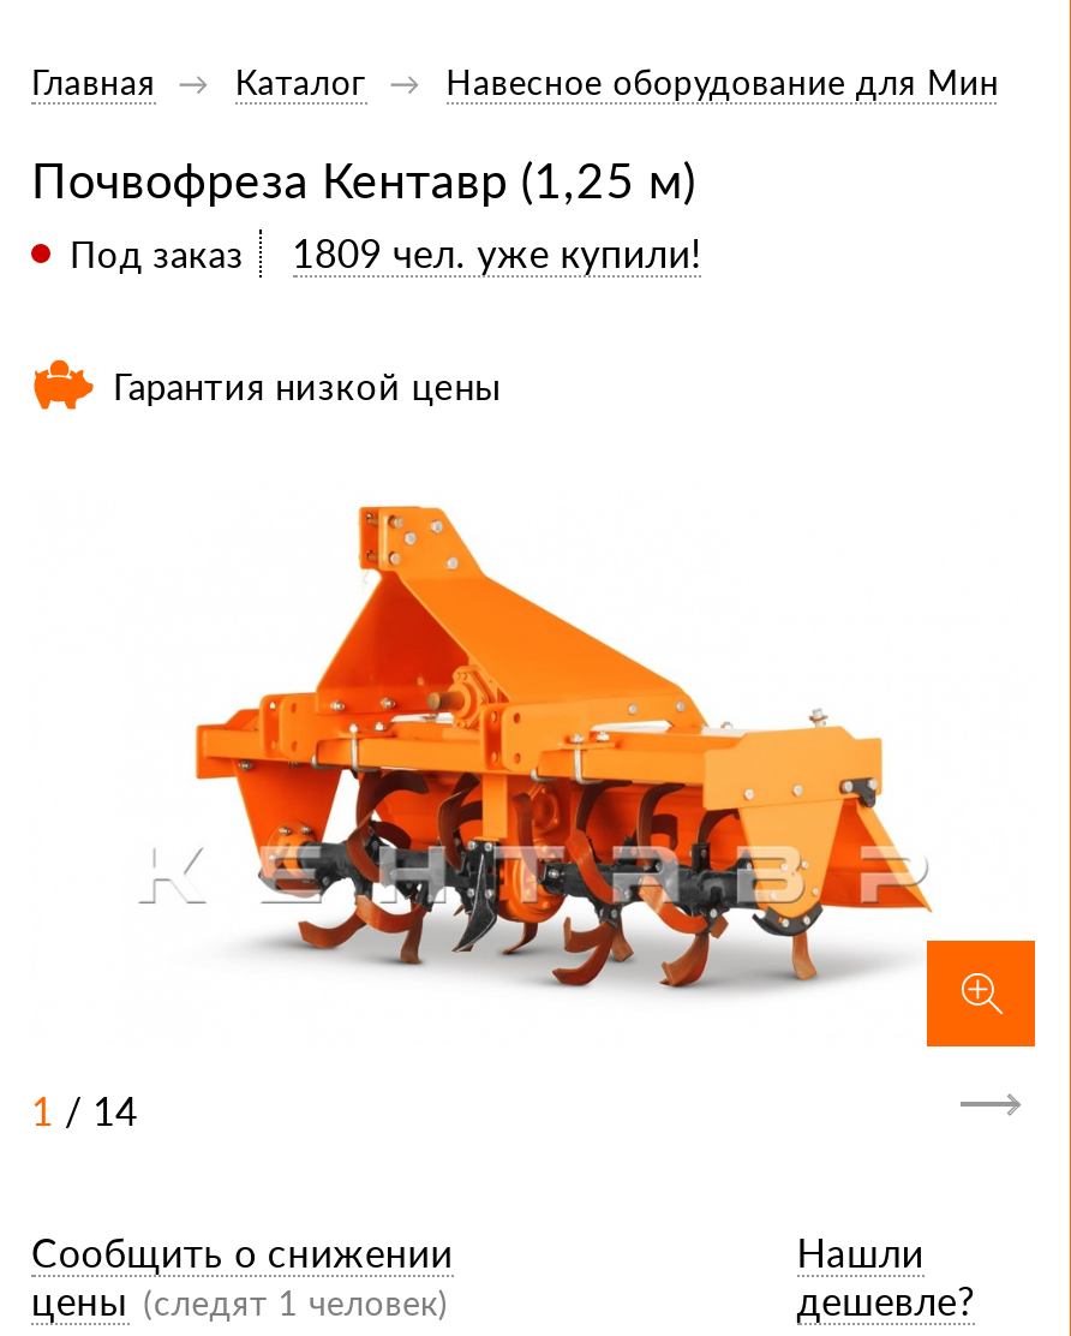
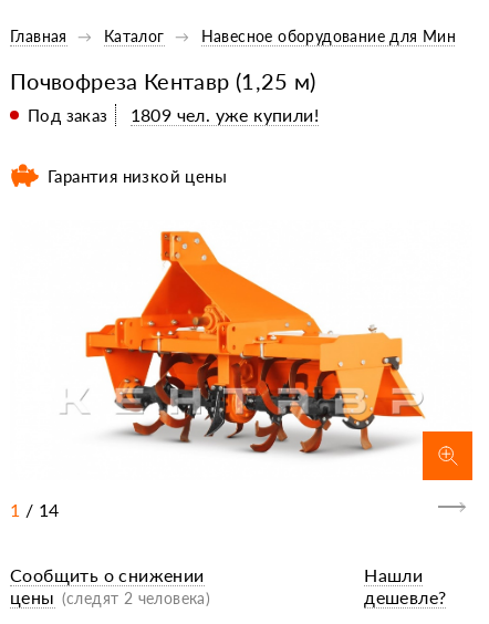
- цены (следят 1 человек)
+ цены (следят 2 человека)
